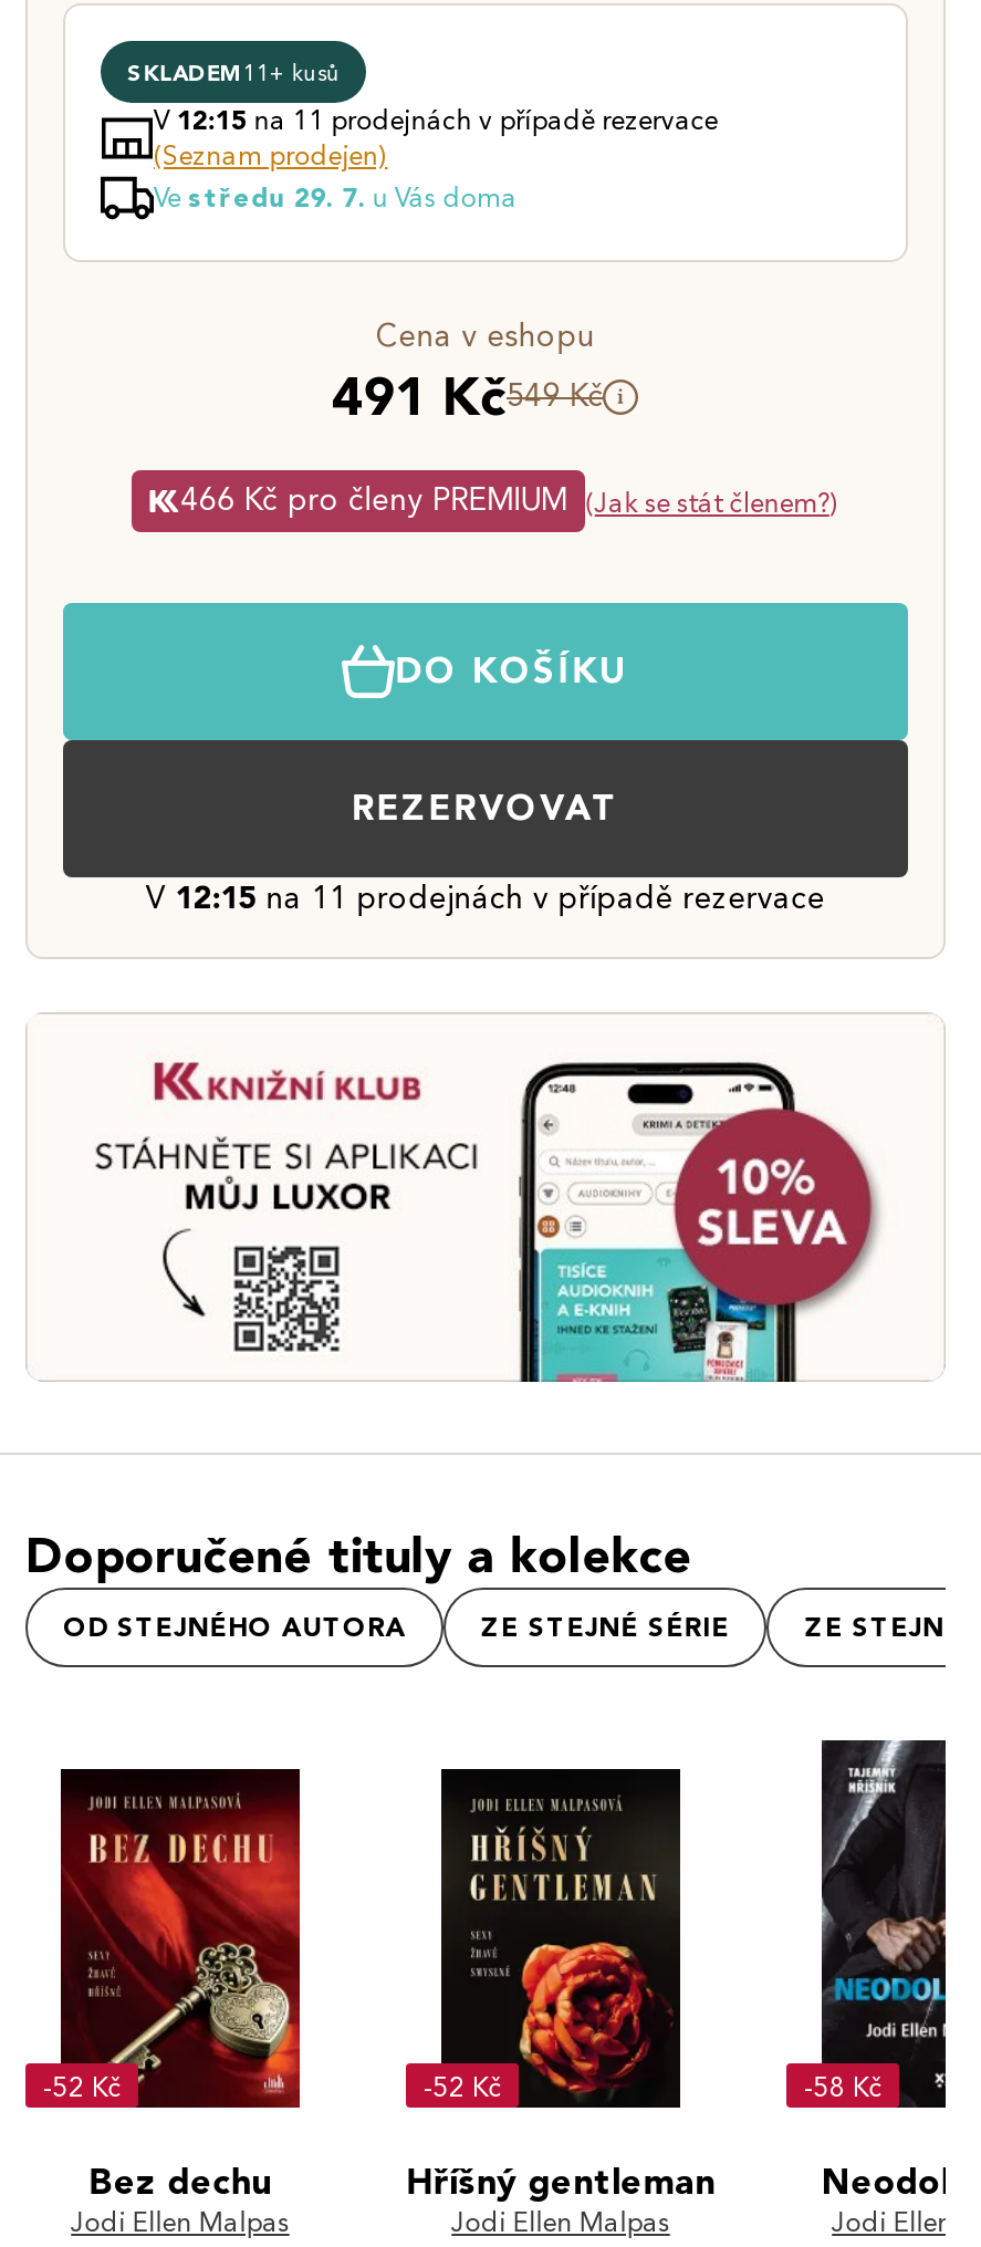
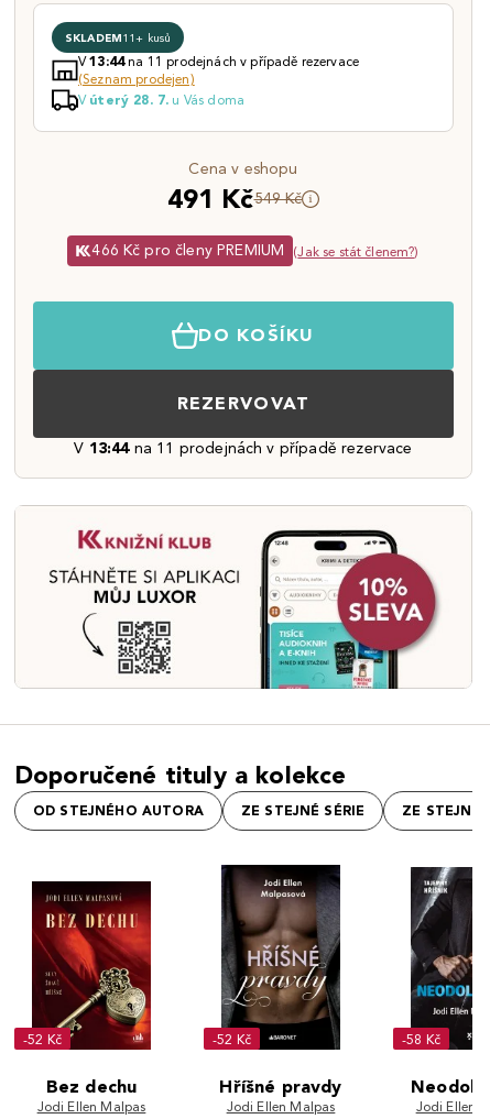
- V12:15na 11 prodejnách v případě rezervace
+ V13:44na 11 prodejnách v případě rezervace

- Ve středu 29. 7. u Vás doma
+ V úterý 28. 7. u Vás doma

- V 12:15 na 11 prodejnách v případě rezervace
+ V 13:44 na 11 prodejnách v případě rezervace

- [image]
- Hříšný gentleman
+ [image]
+ Hříšné pravdy
